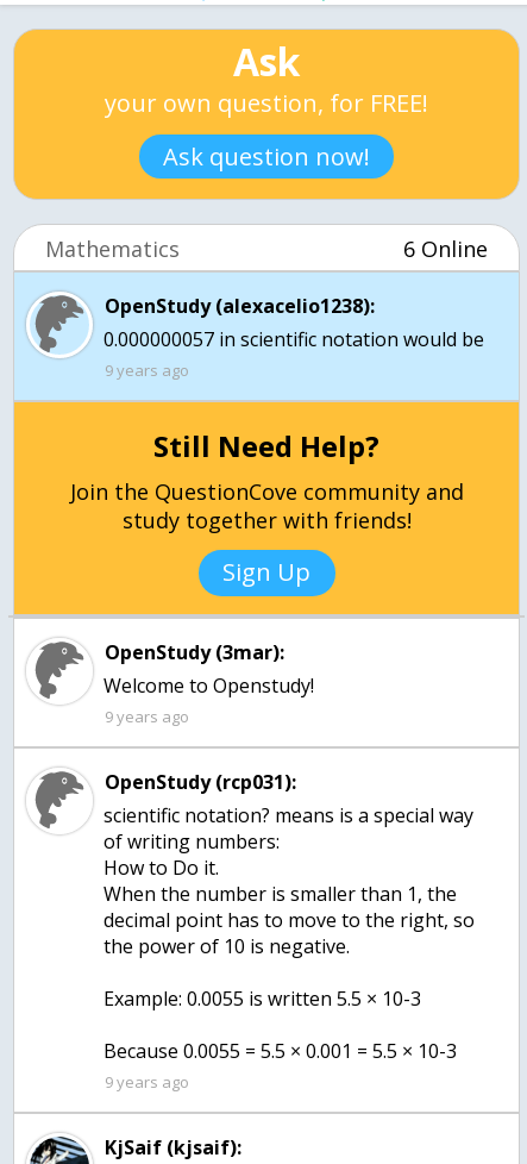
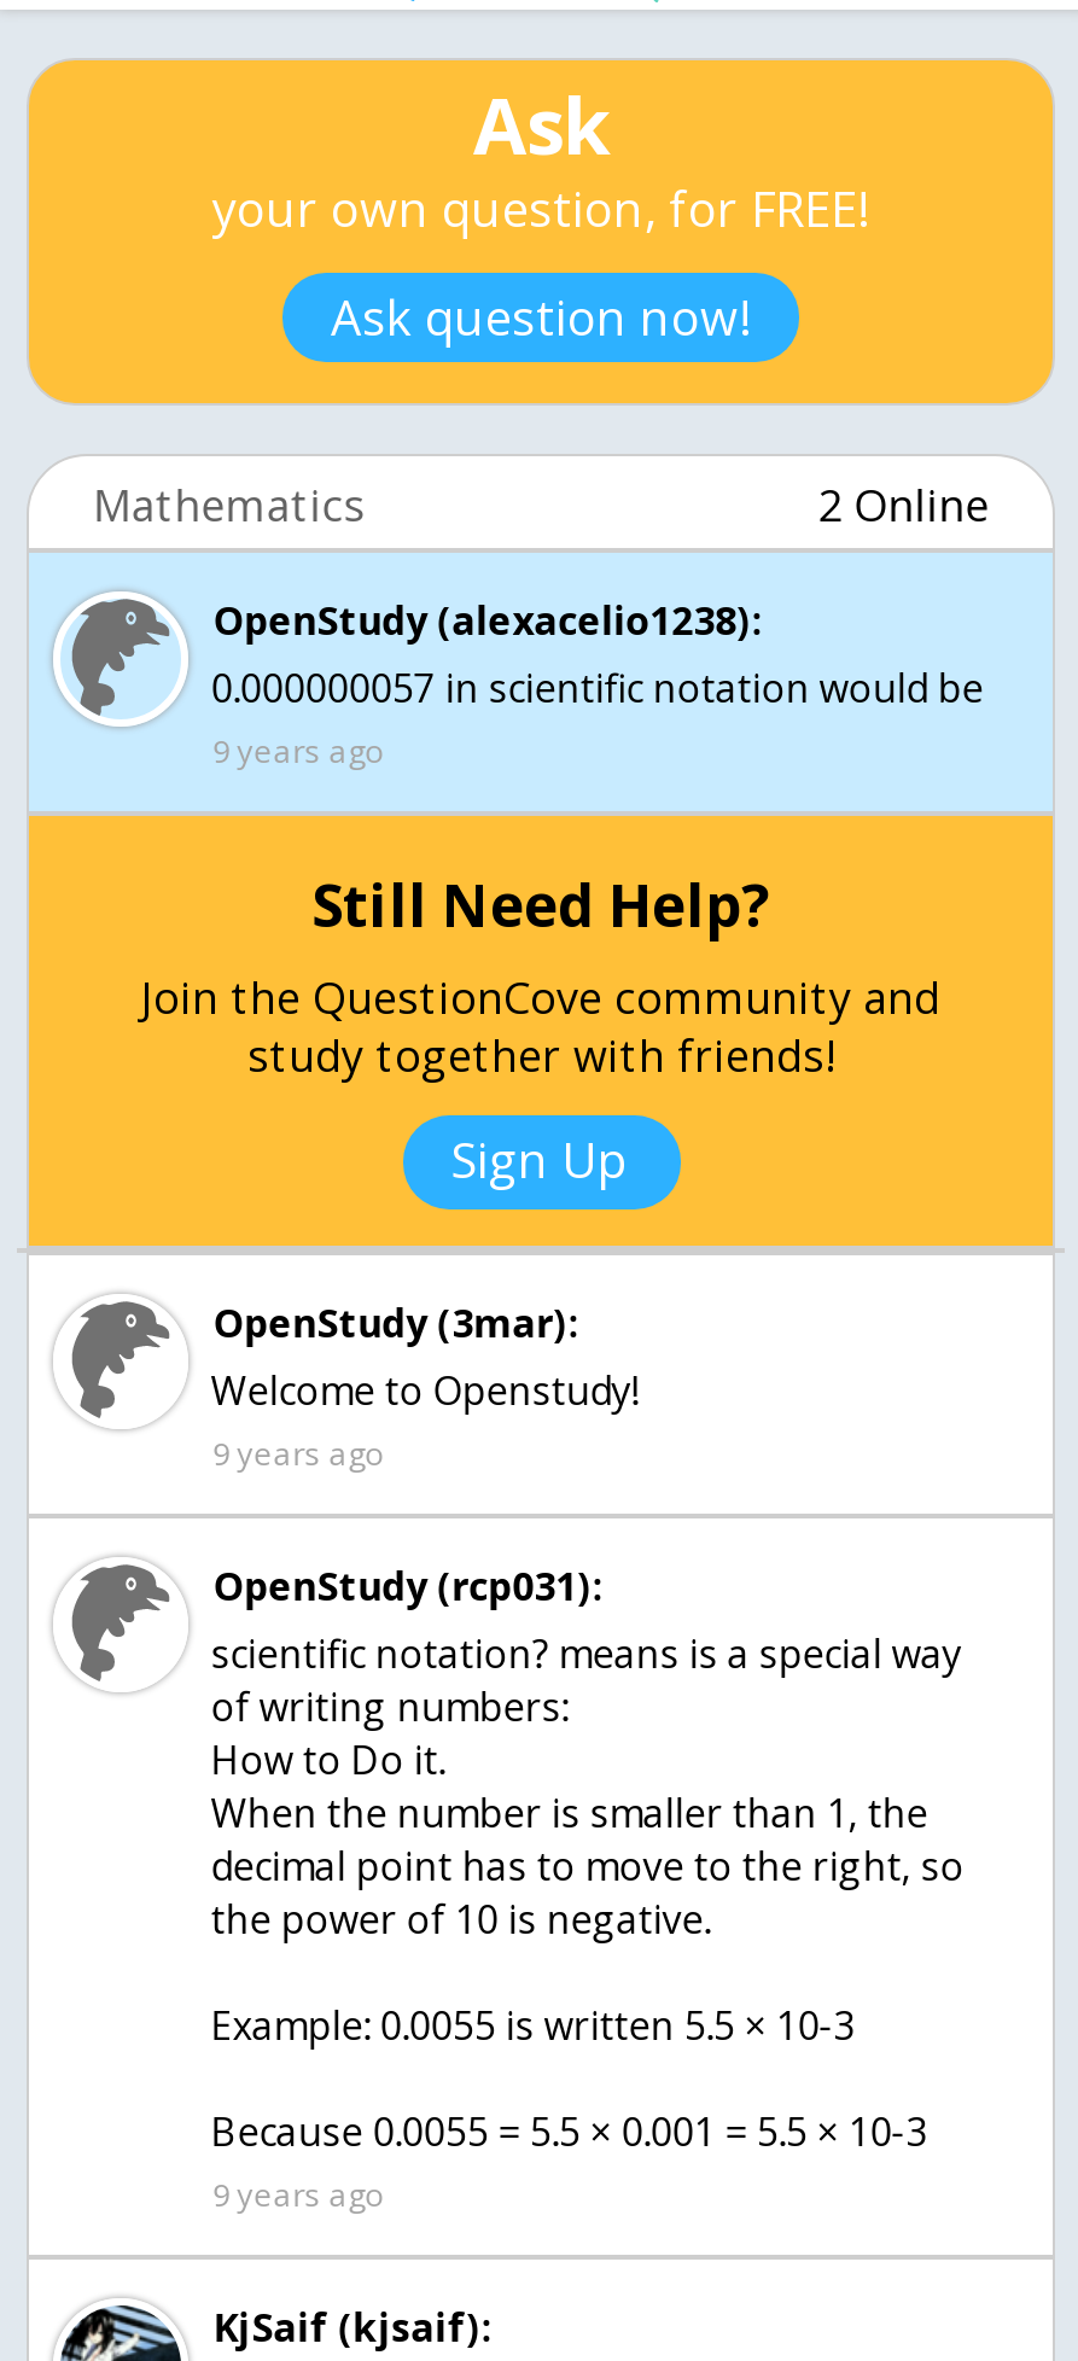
- 6 Online
+ 2 Online
